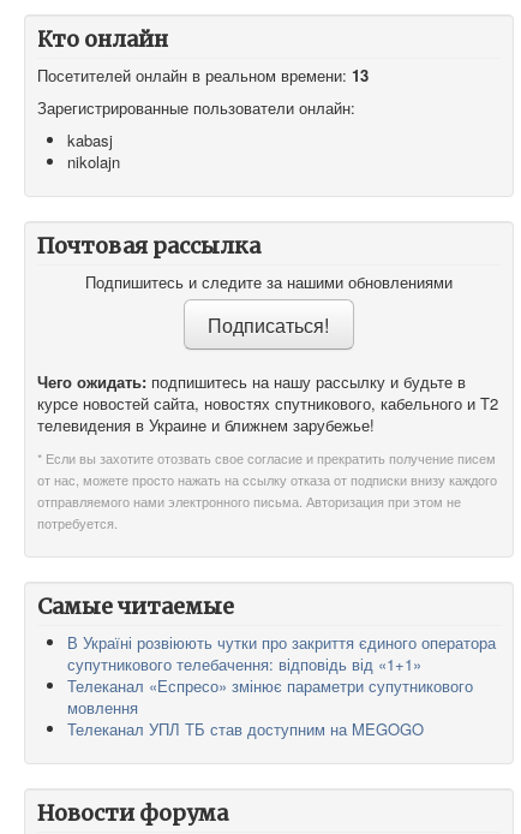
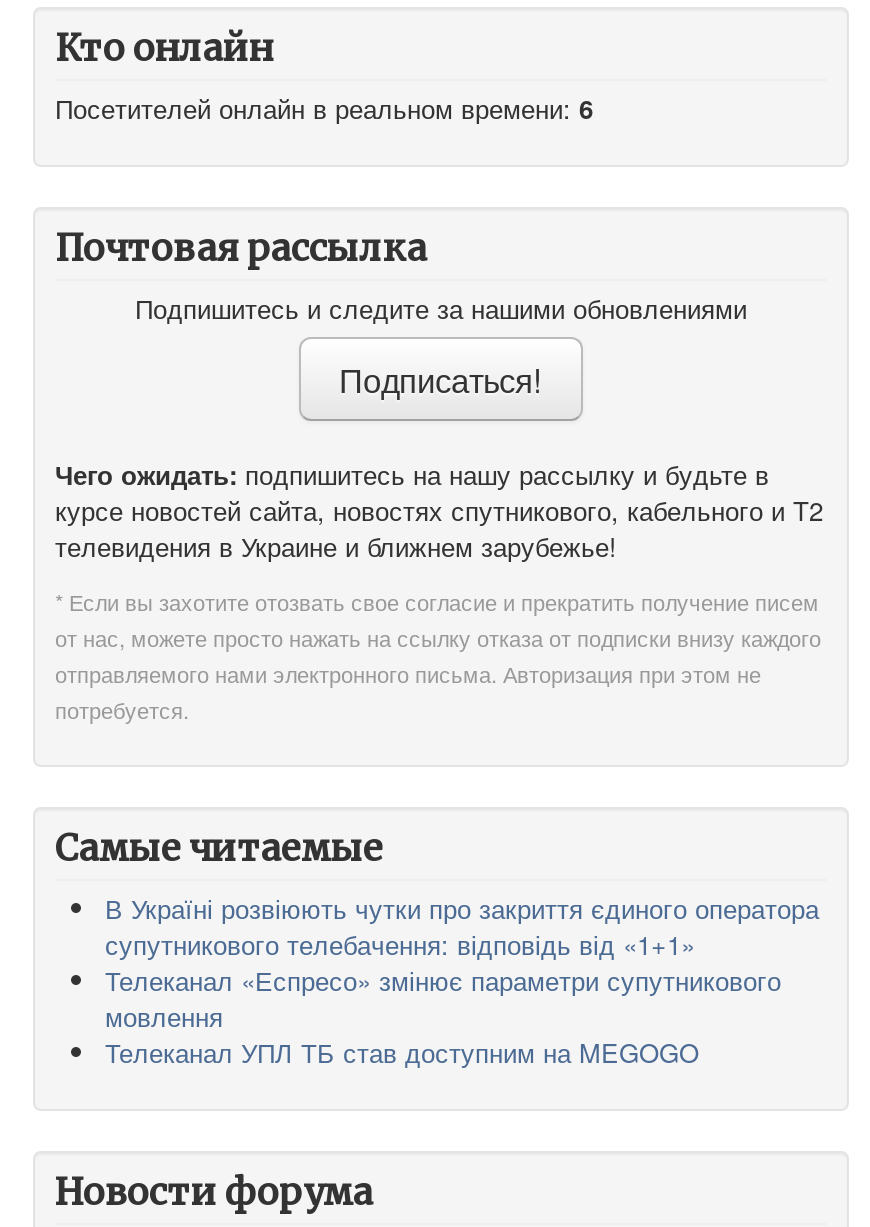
- Посетителей онлайн в реальном времени: 13
- Зарегистрированные пользователи онлайн:
- kabasj
- nikolajn
+ Посетителей онлайн в реальном времени: 6
